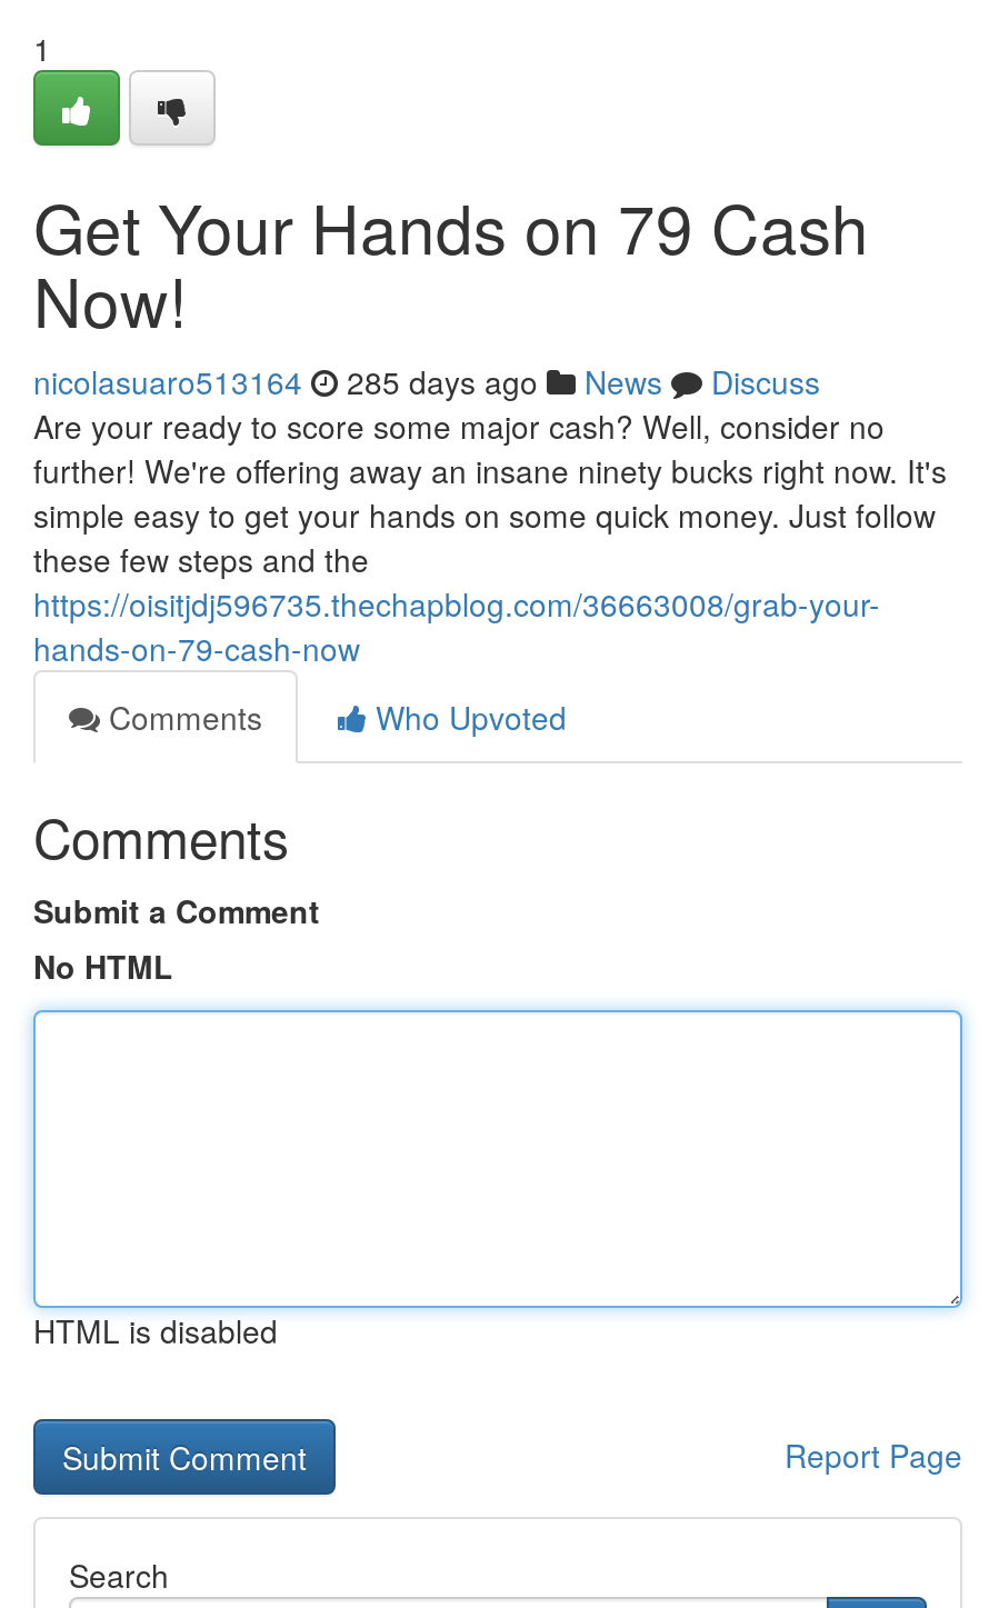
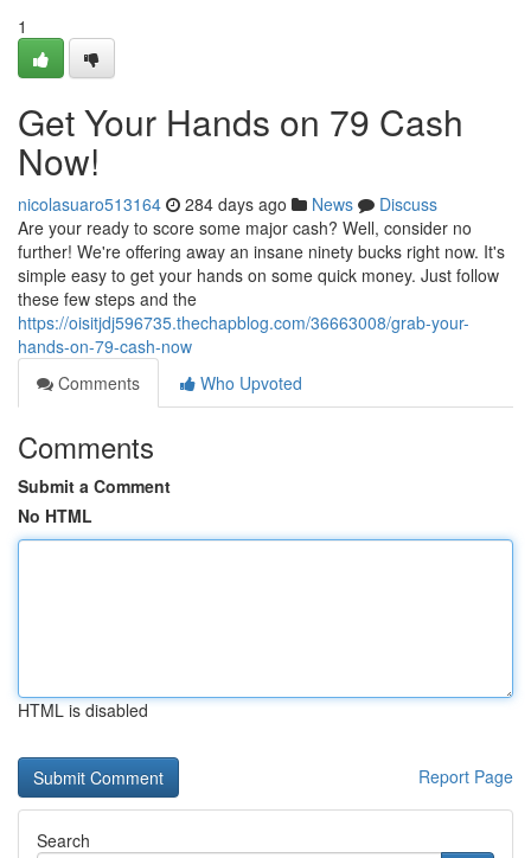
- nicolasuaro513164 285 days ago News Discuss
+ nicolasuaro513164 284 days ago News Discuss
